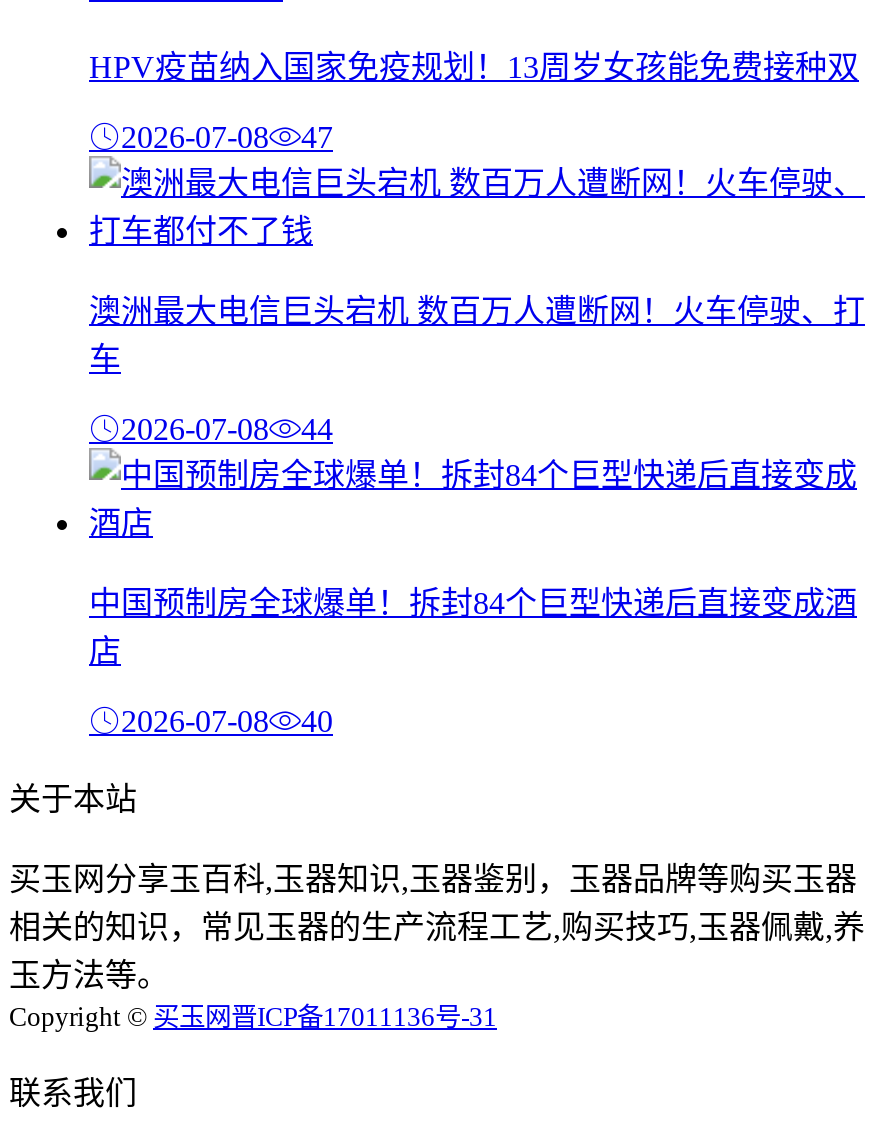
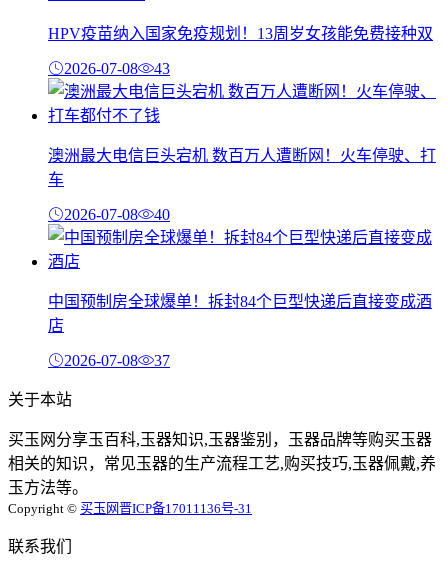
- 2026-07-08 47
+ 2026-07-08 43

- 2026-07-08 44
+ 2026-07-08 40

- 2026-07-08 40
+ 2026-07-08 37
